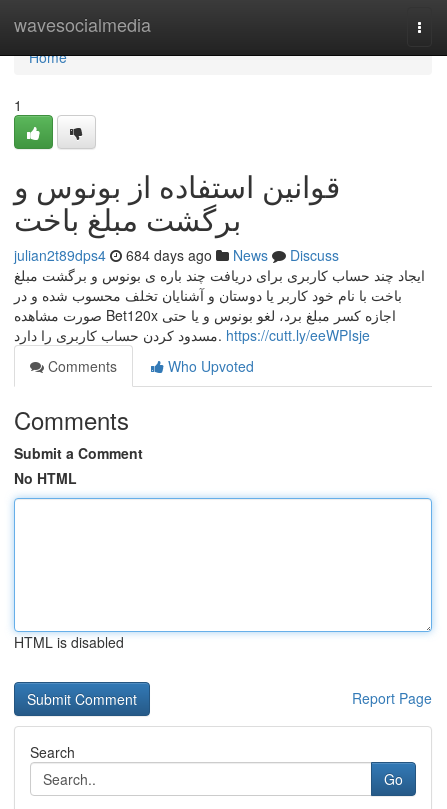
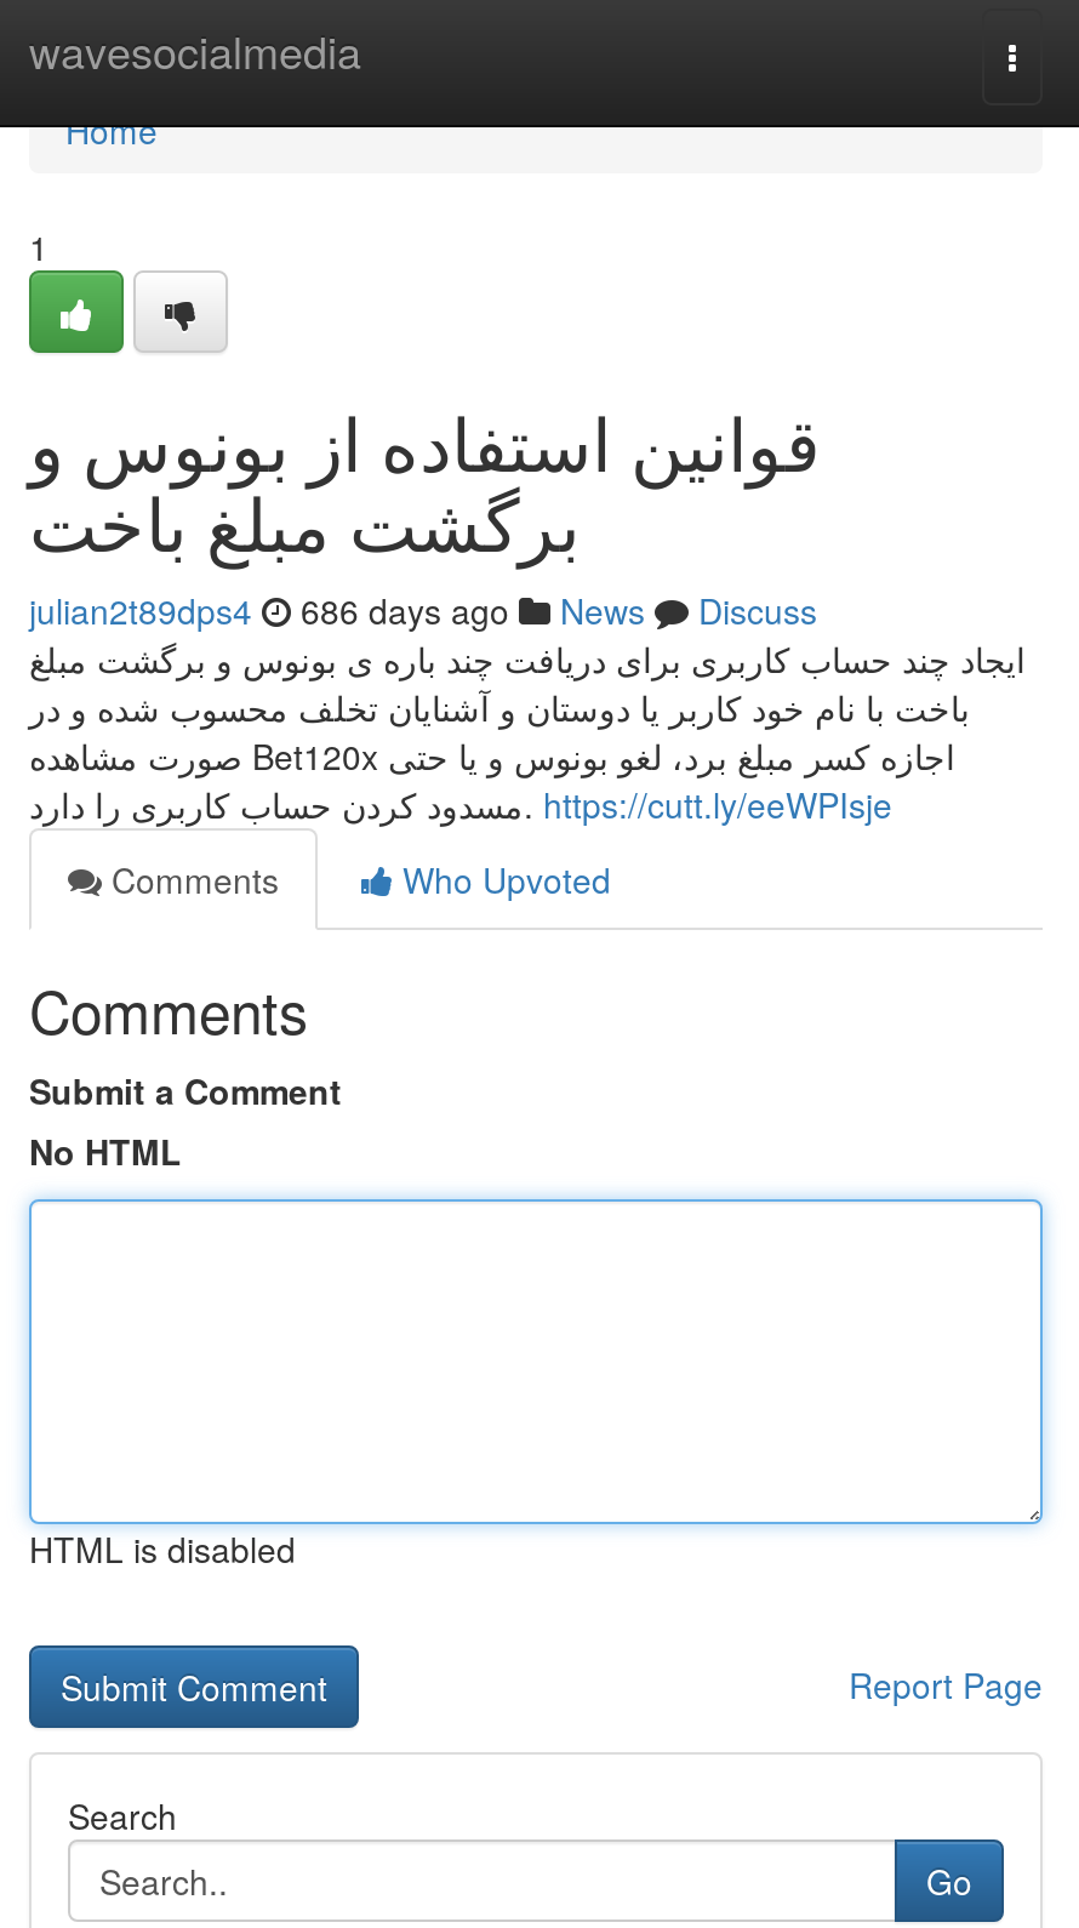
- julian2t89dps4 684 days ago News Discuss
+ julian2t89dps4 686 days ago News Discuss
